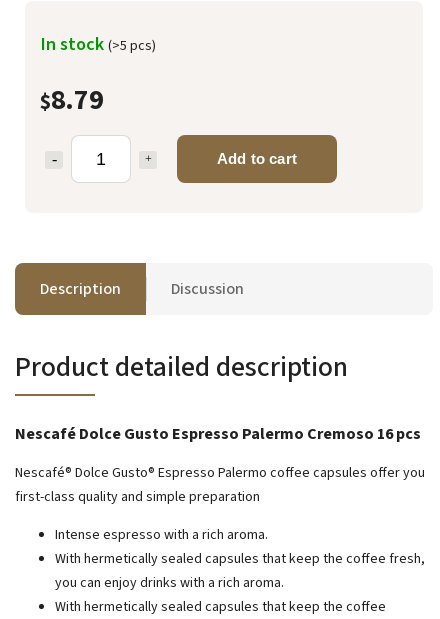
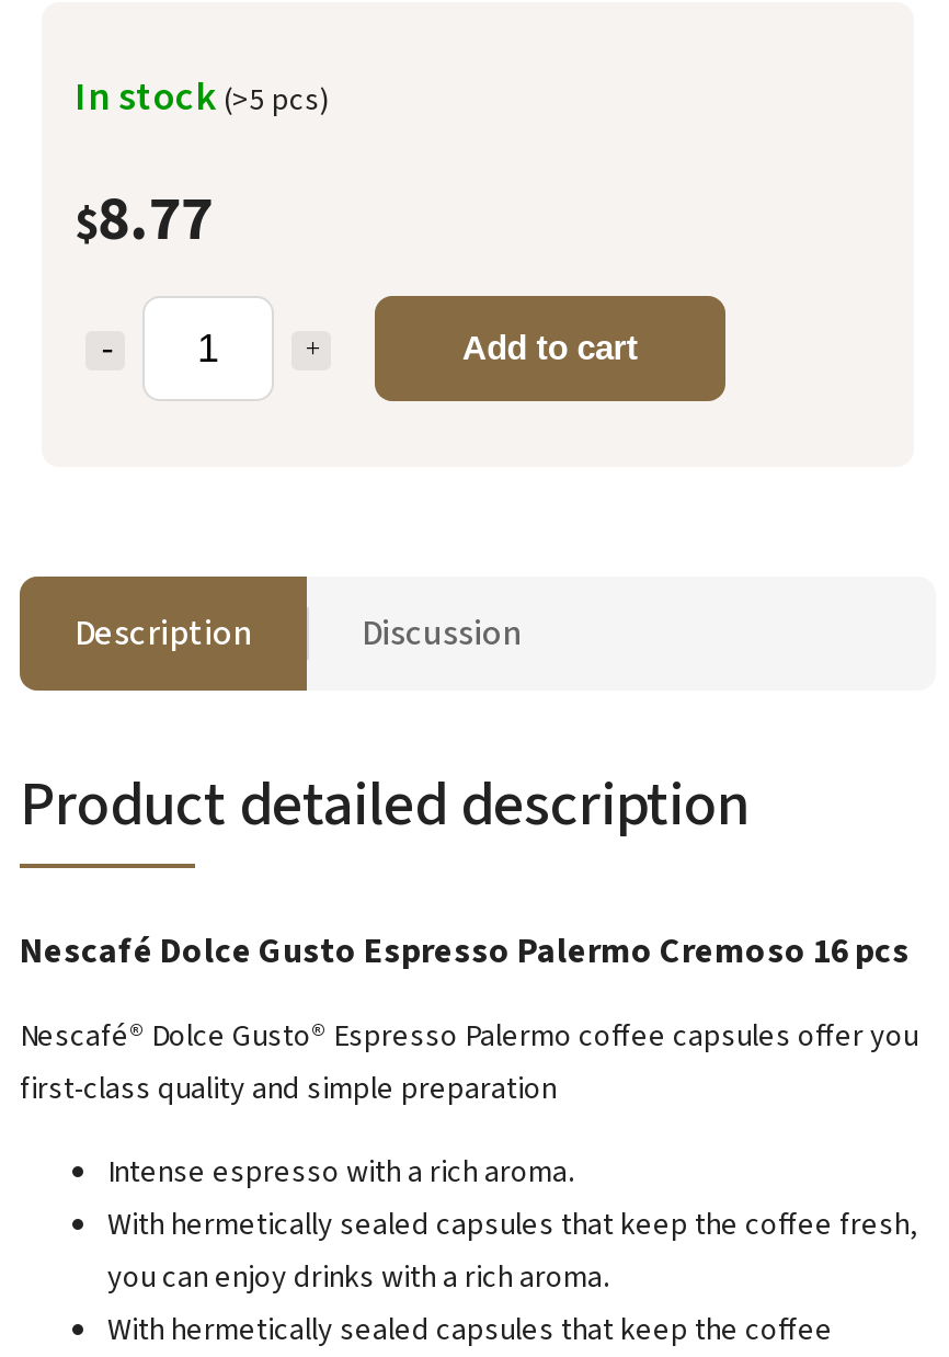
- $8.79
+ $8.77
